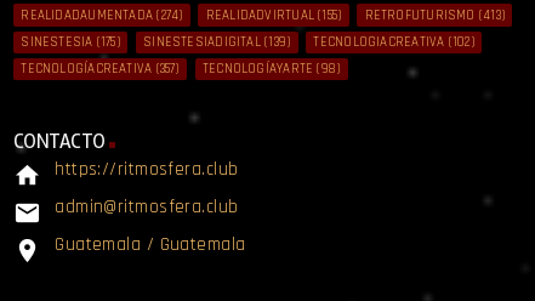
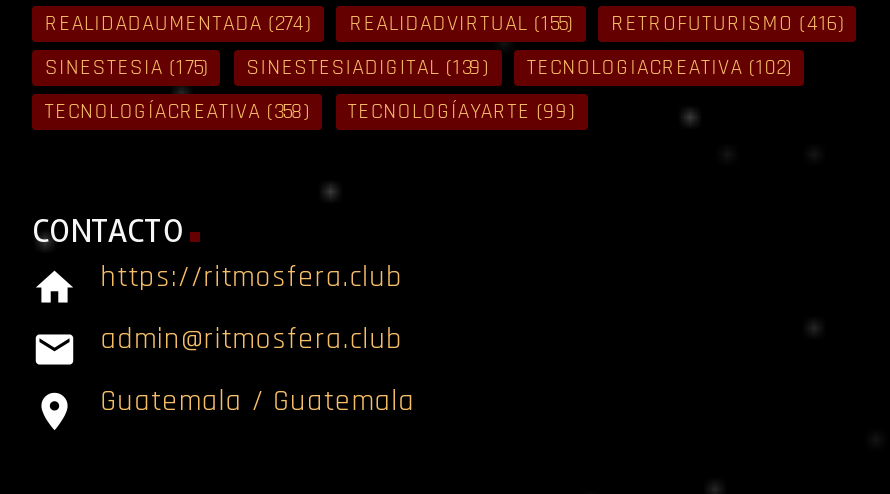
- RETROFUTURISMO (413)
+ RETROFUTURISMO (416)

- TECNOLOGÍACREATIVA (357)
+ TECNOLOGÍACREATIVA (358)

- TECNOLOGÍAYARTE (98)
+ TECNOLOGÍAYARTE (99)
